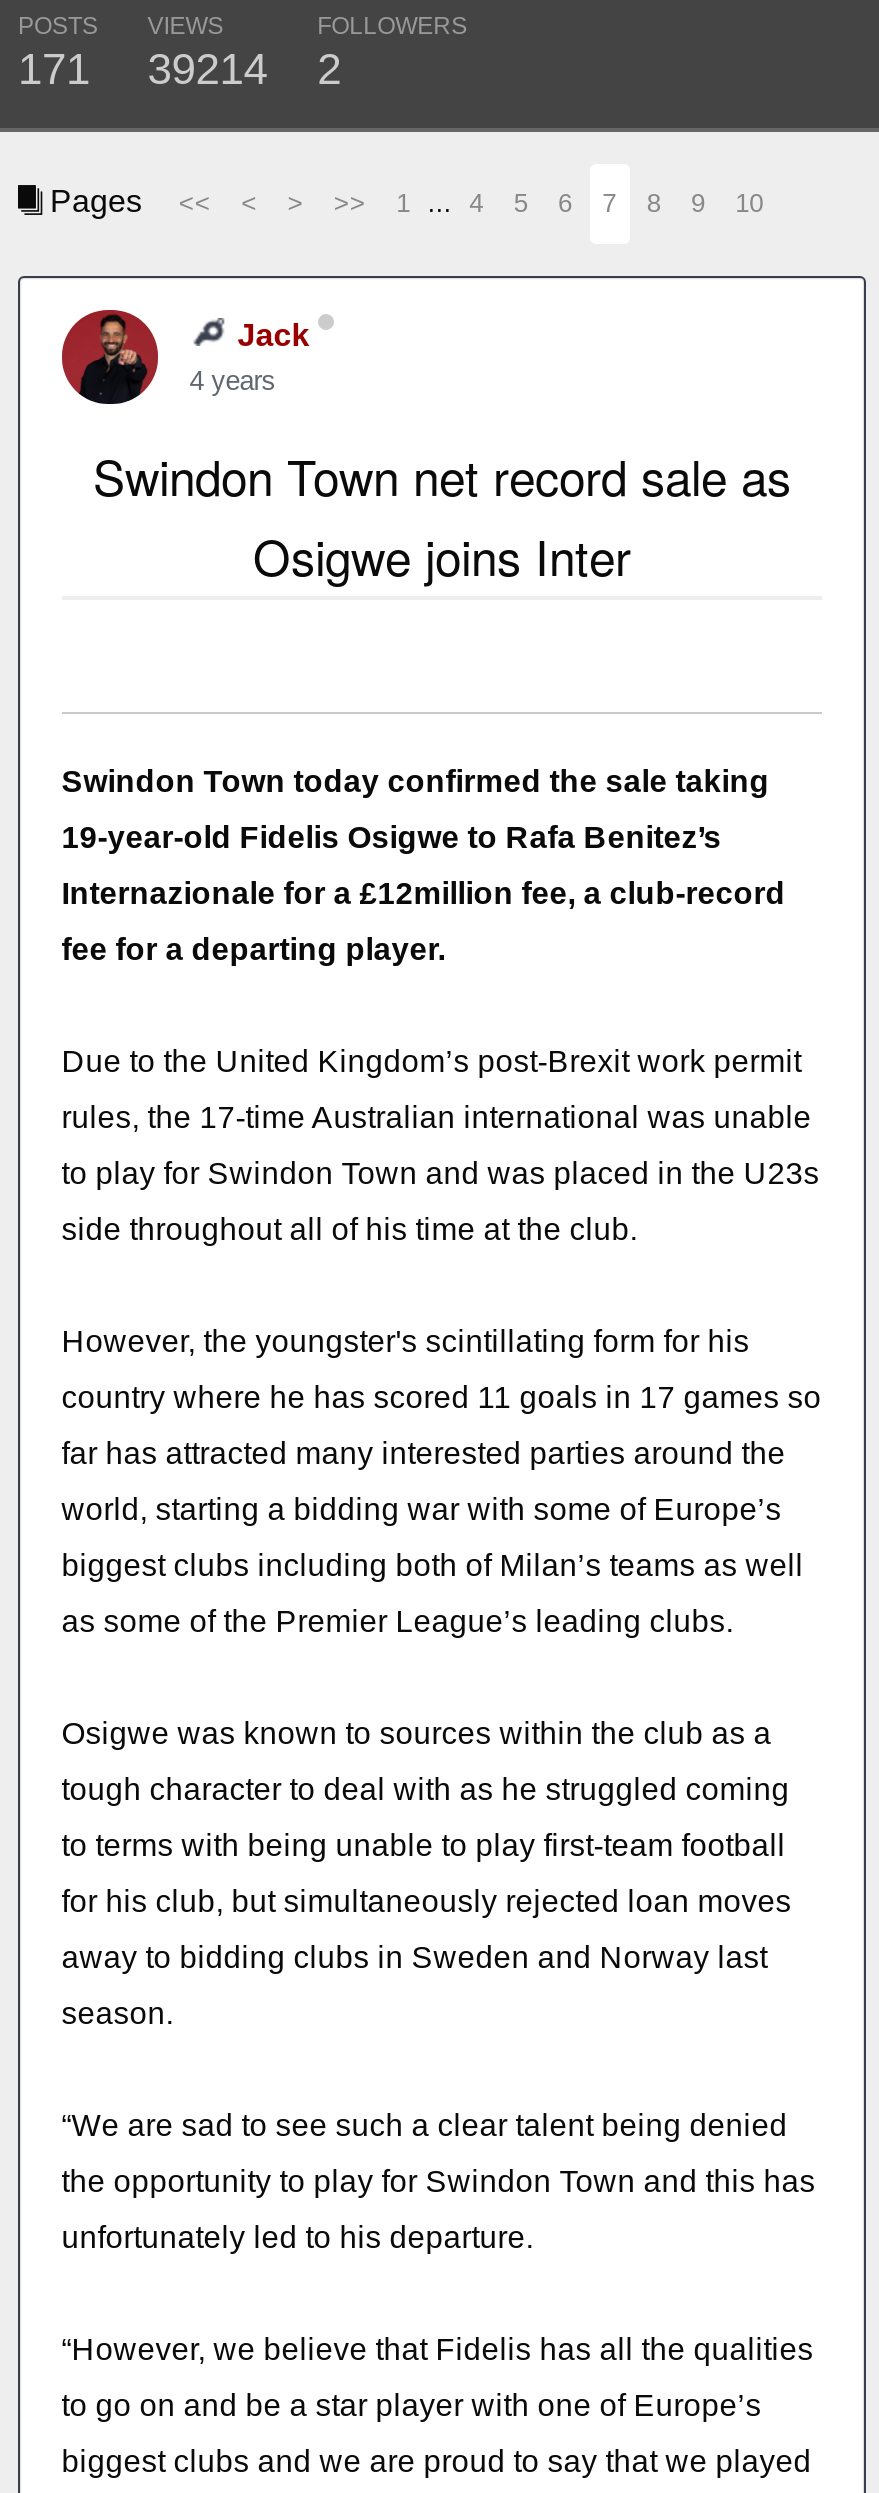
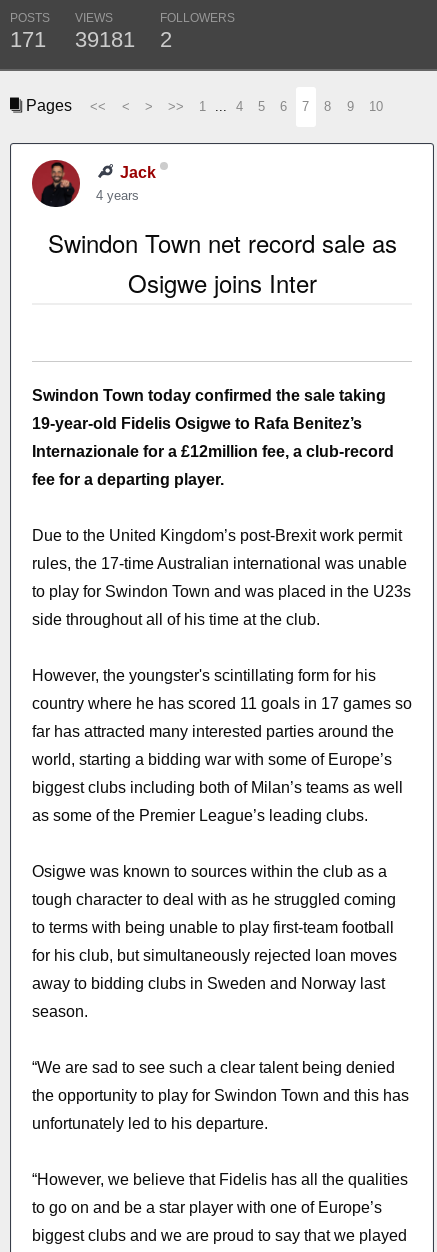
- 171 39214 2
+ 171 39181 2
